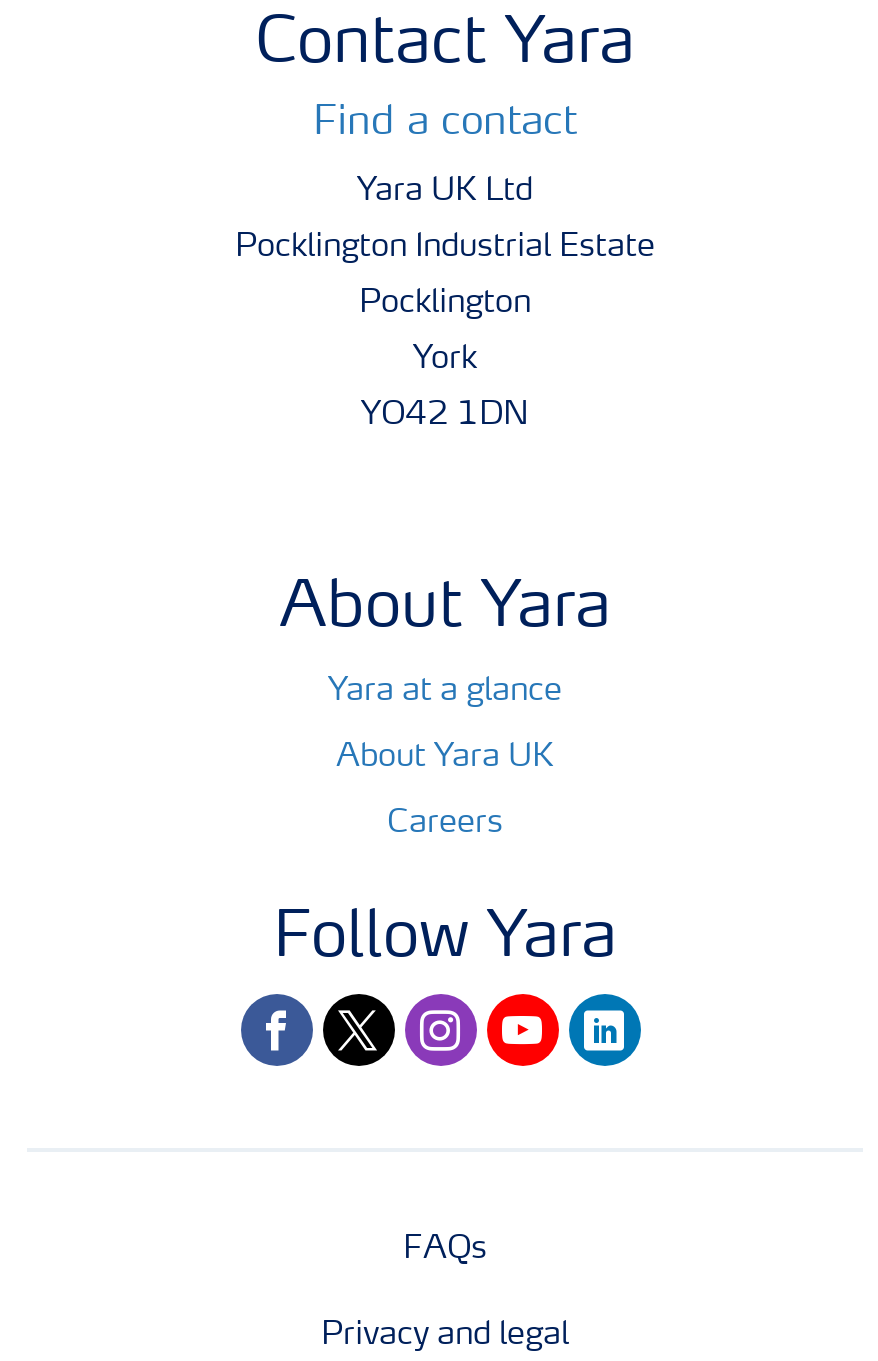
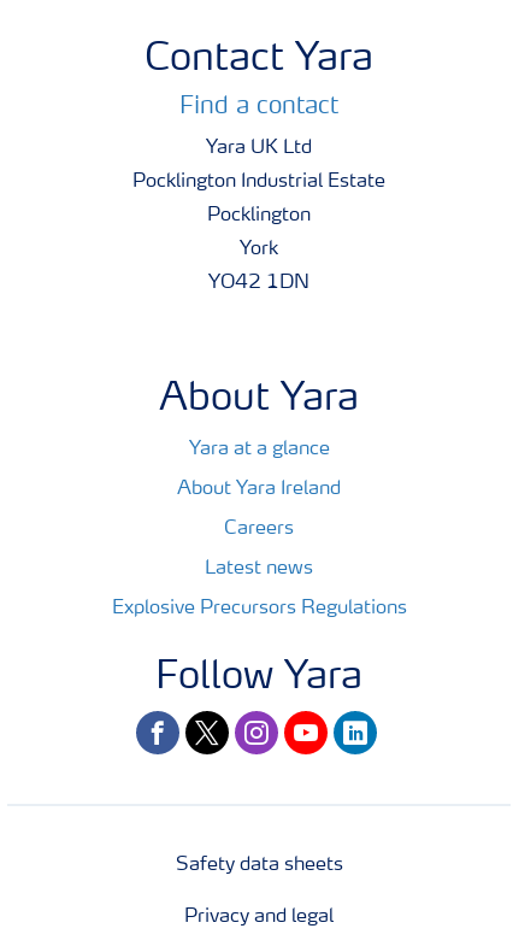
- About Yara UK
+ About Yara Ireland

+ Latest news
+ Explosive Precursors Regulations

- FAQs
+ Safety data sheets
